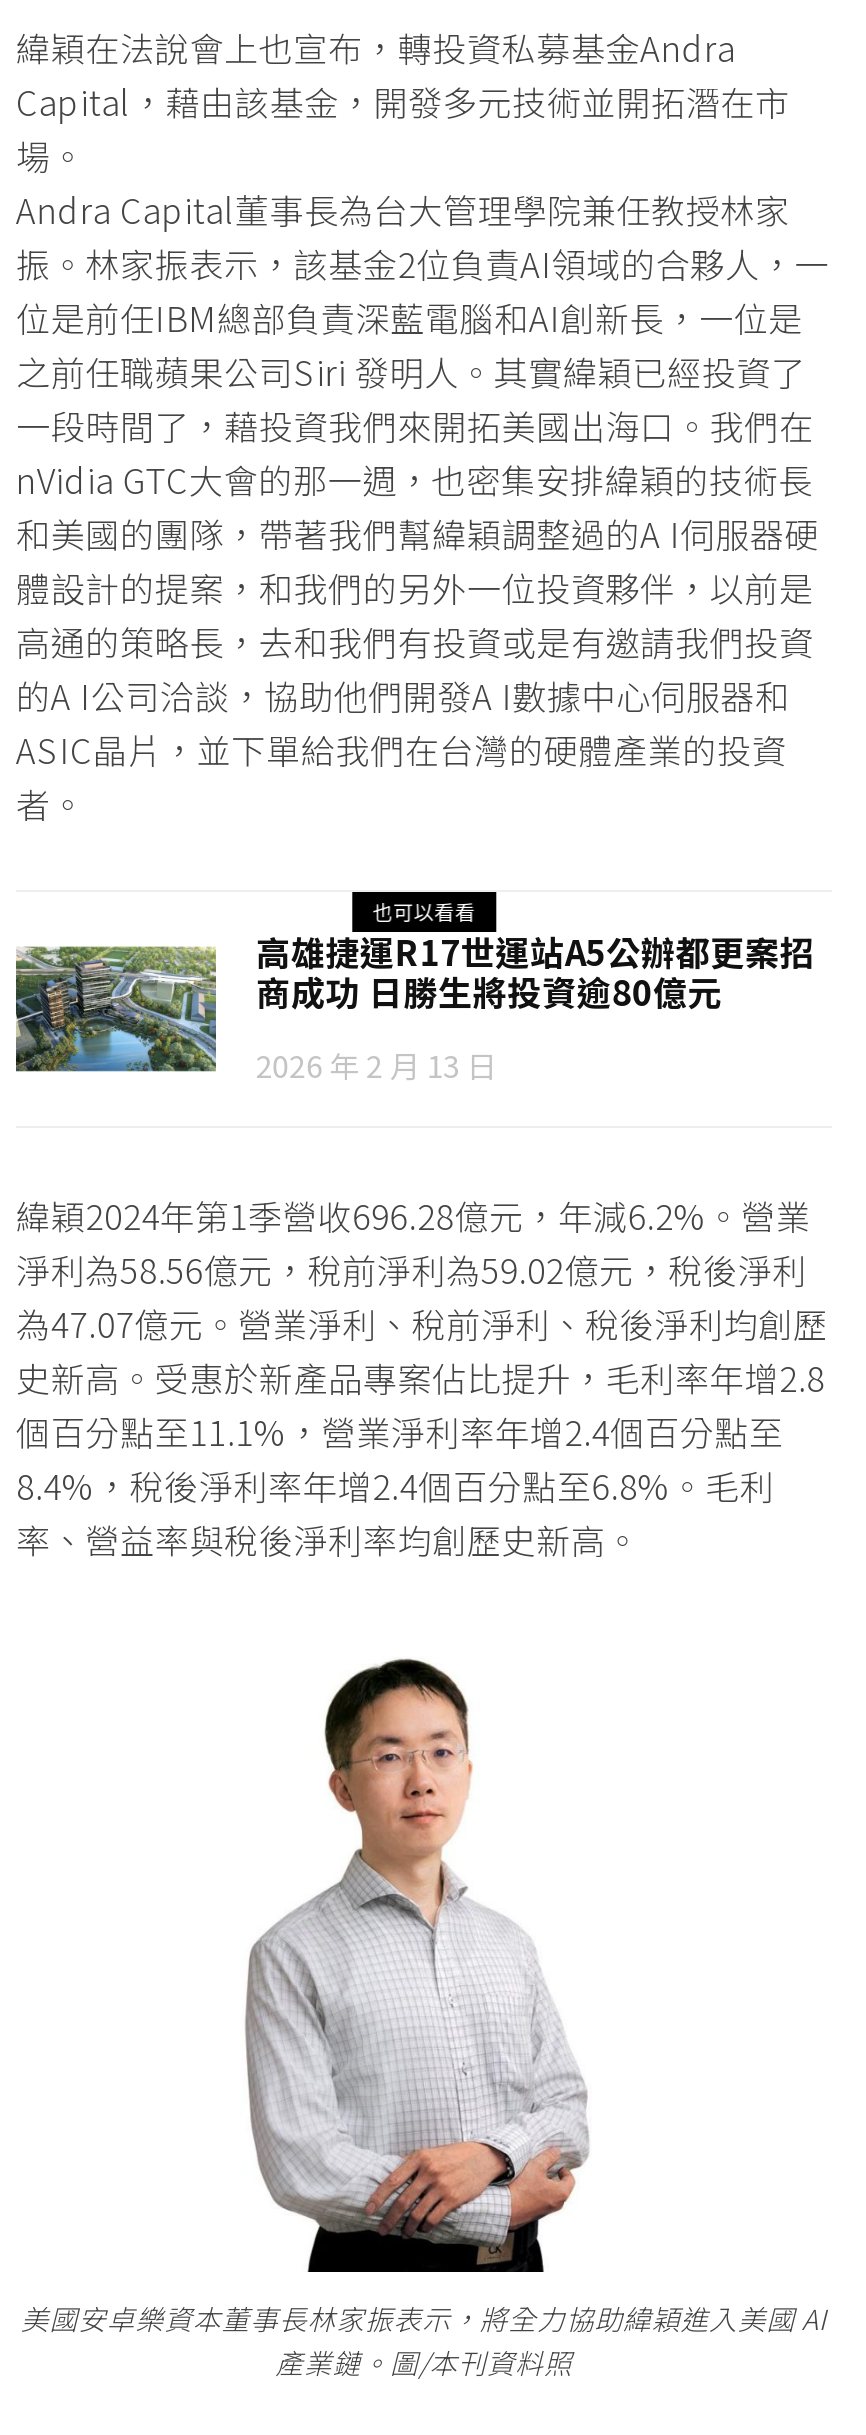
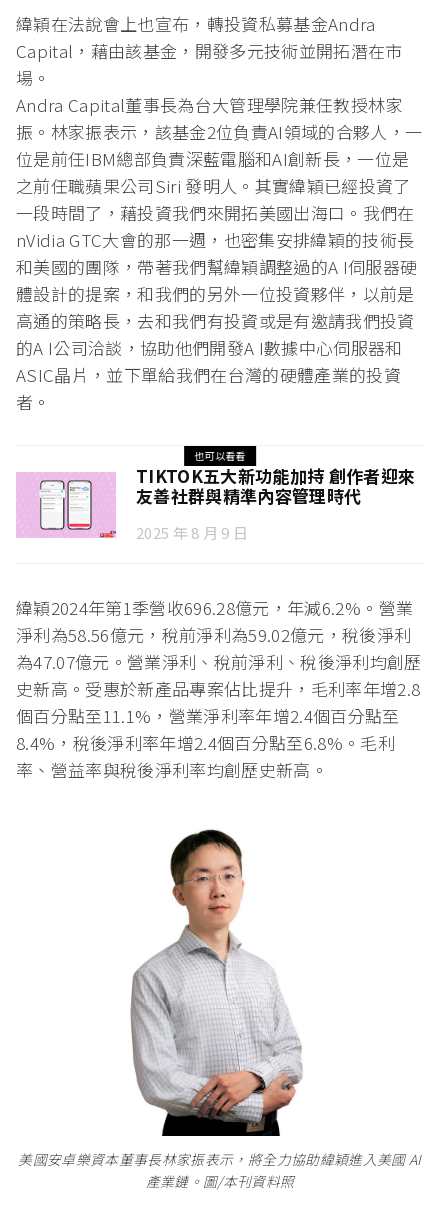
- [image]
- 高雄捷運R17世運站A5公辦都更案招
- 商成功 日勝生將投資逾80億元
+ [image]
+ TIKTOK五大新功能加持 創作者迎來
+ 友善社群與精準內容管理時代

- 2026 年 2 月 13 日
+ 2025 年 8 月 9 日
